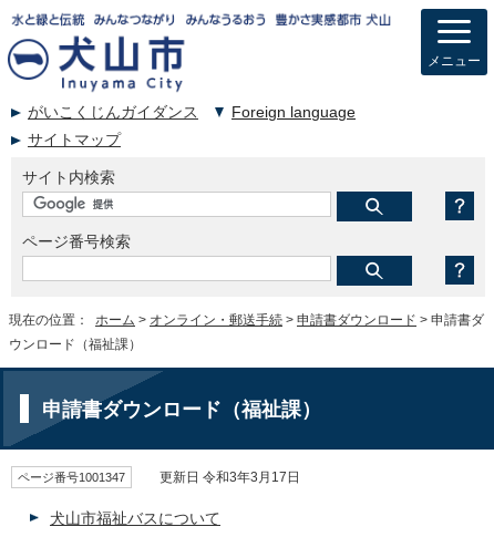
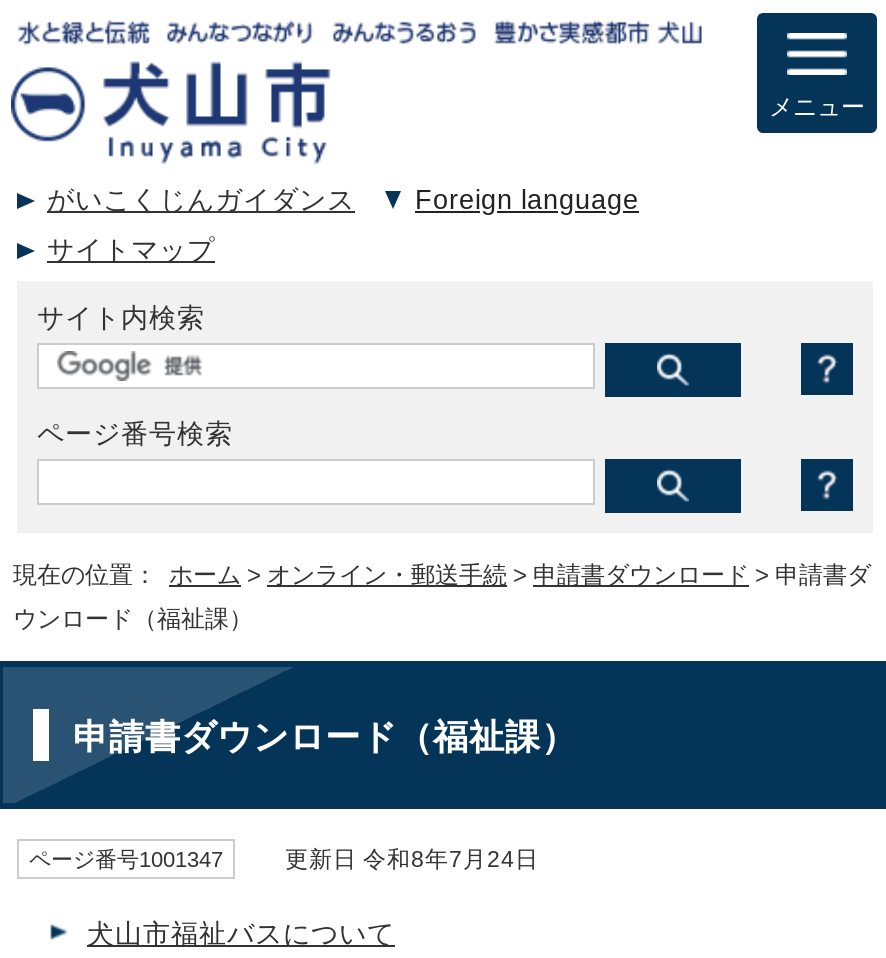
- 更新日 令和3年3月17日
+ 更新日 令和8年7月24日
